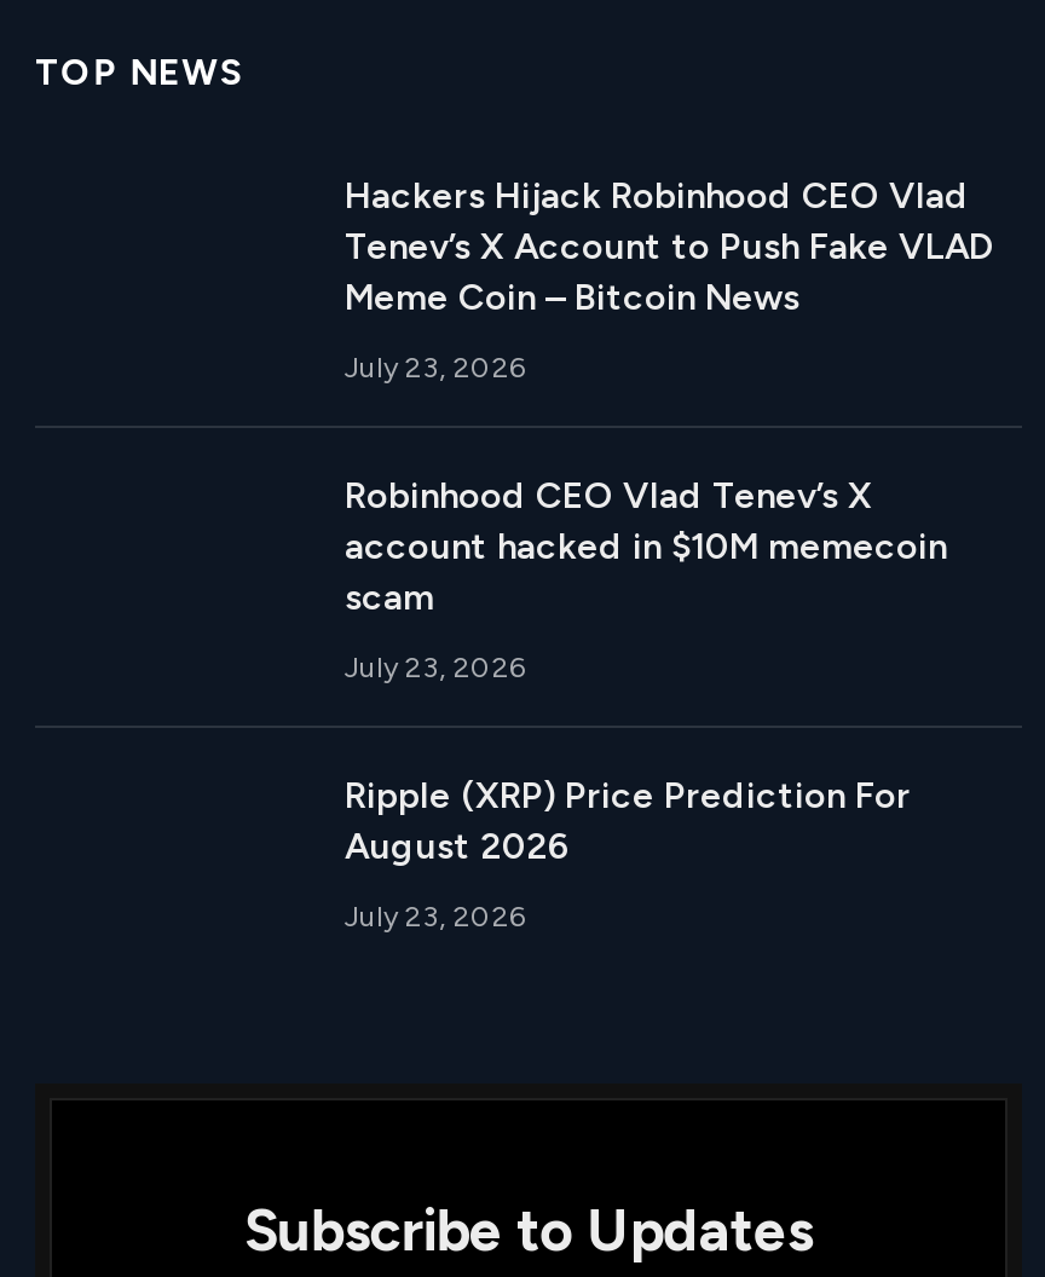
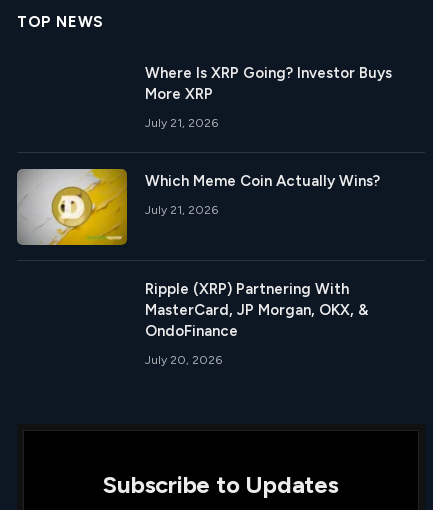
+ [image]

- Hackers Hijack Robinhood CEO Vlad
- Tenev’s X Account to Push Fake VLAD
- Meme Coin – Bitcoin News
+ Where Is XRP Going? Investor Buys
+ More XRP

- July 23, 2026
+ July 21, 2026

- Robinhood CEO Vlad Tenev’s X
- account hacked in $10M memecoin
- scam
+ Which Meme Coin Actually Wins?

- July 23, 2026
+ July 21, 2026

- Ripple (XRP) Price Prediction For
- August 2026
+ Ripple (XRP) Partnering With
+ MasterCard, JP Morgan, OKX, &
+ OndoFinance

- July 23, 2026
+ July 20, 2026
